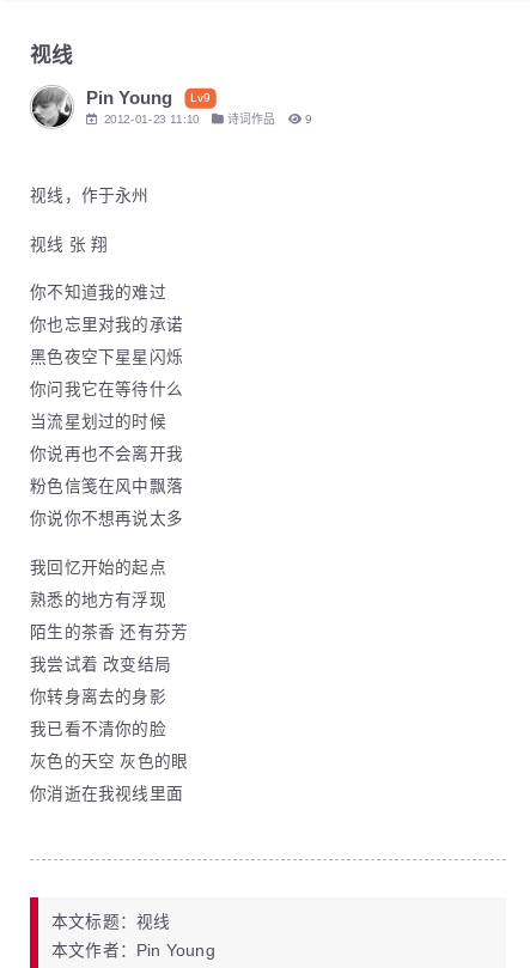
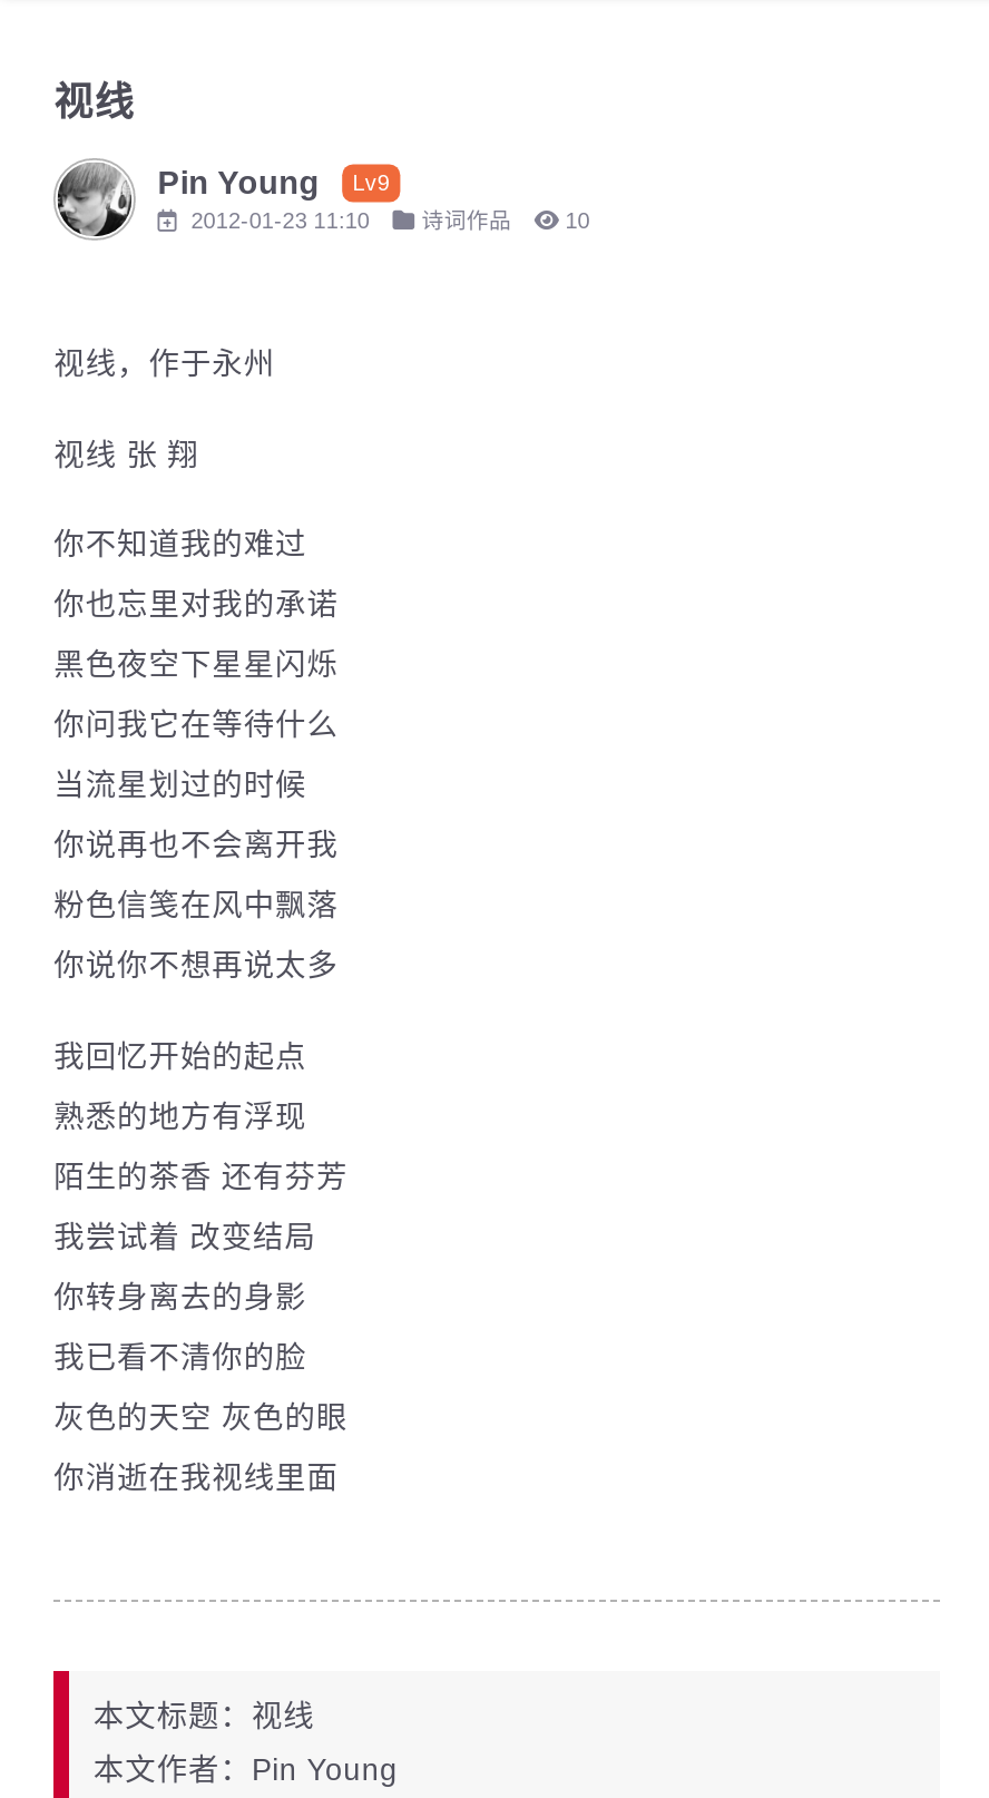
- 9
+ 10
